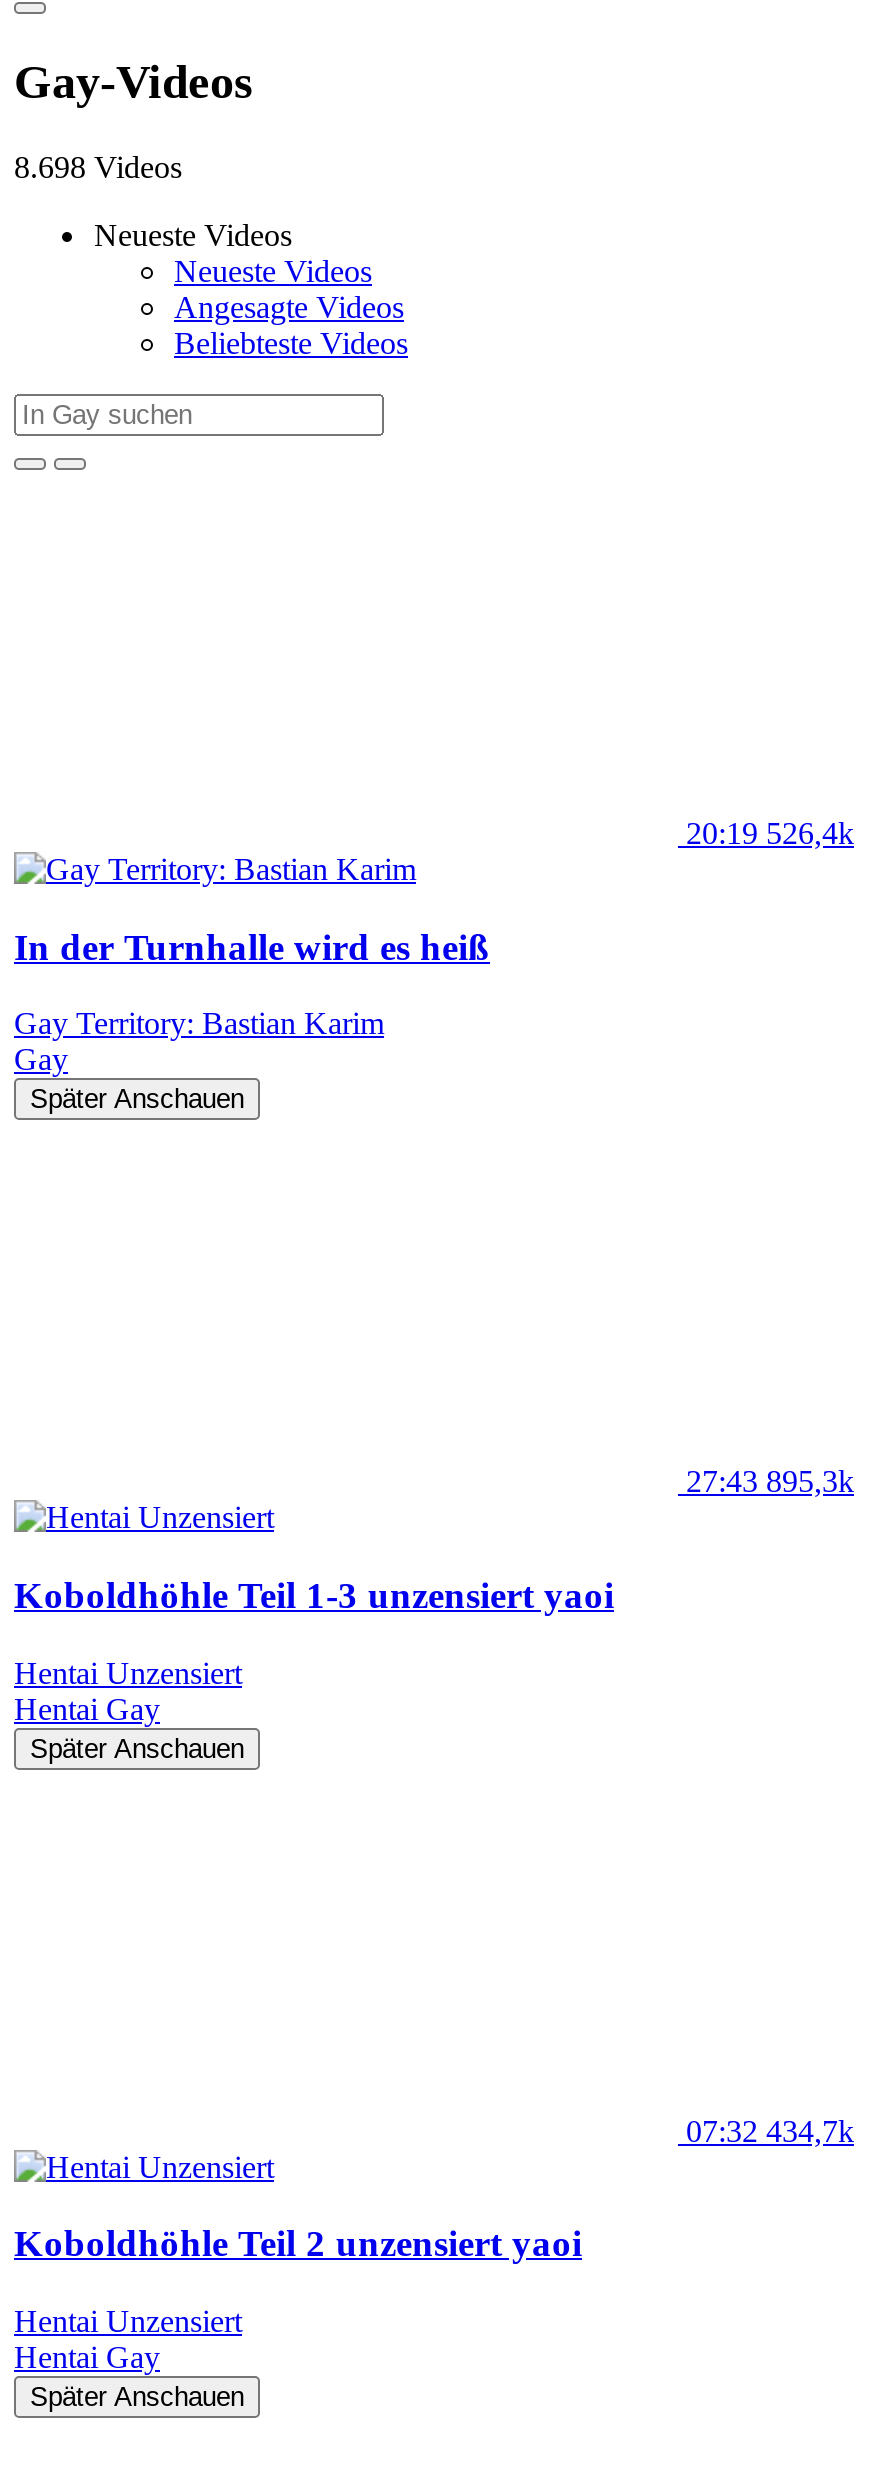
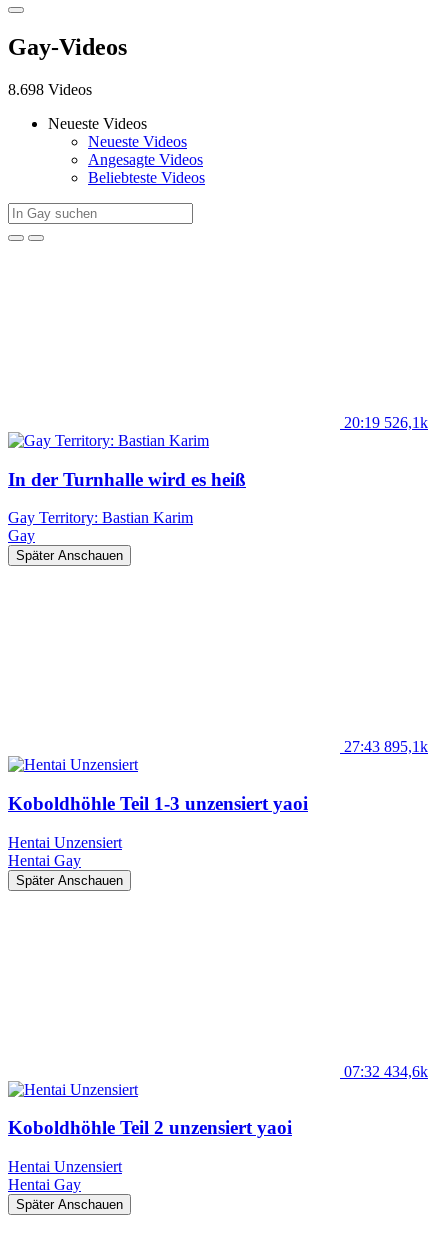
- 20:19 526,4k
+ 20:19 526,1k

- 27:43 895,3k
+ 27:43 895,1k

- 07:32 434,7k
+ 07:32 434,6k
